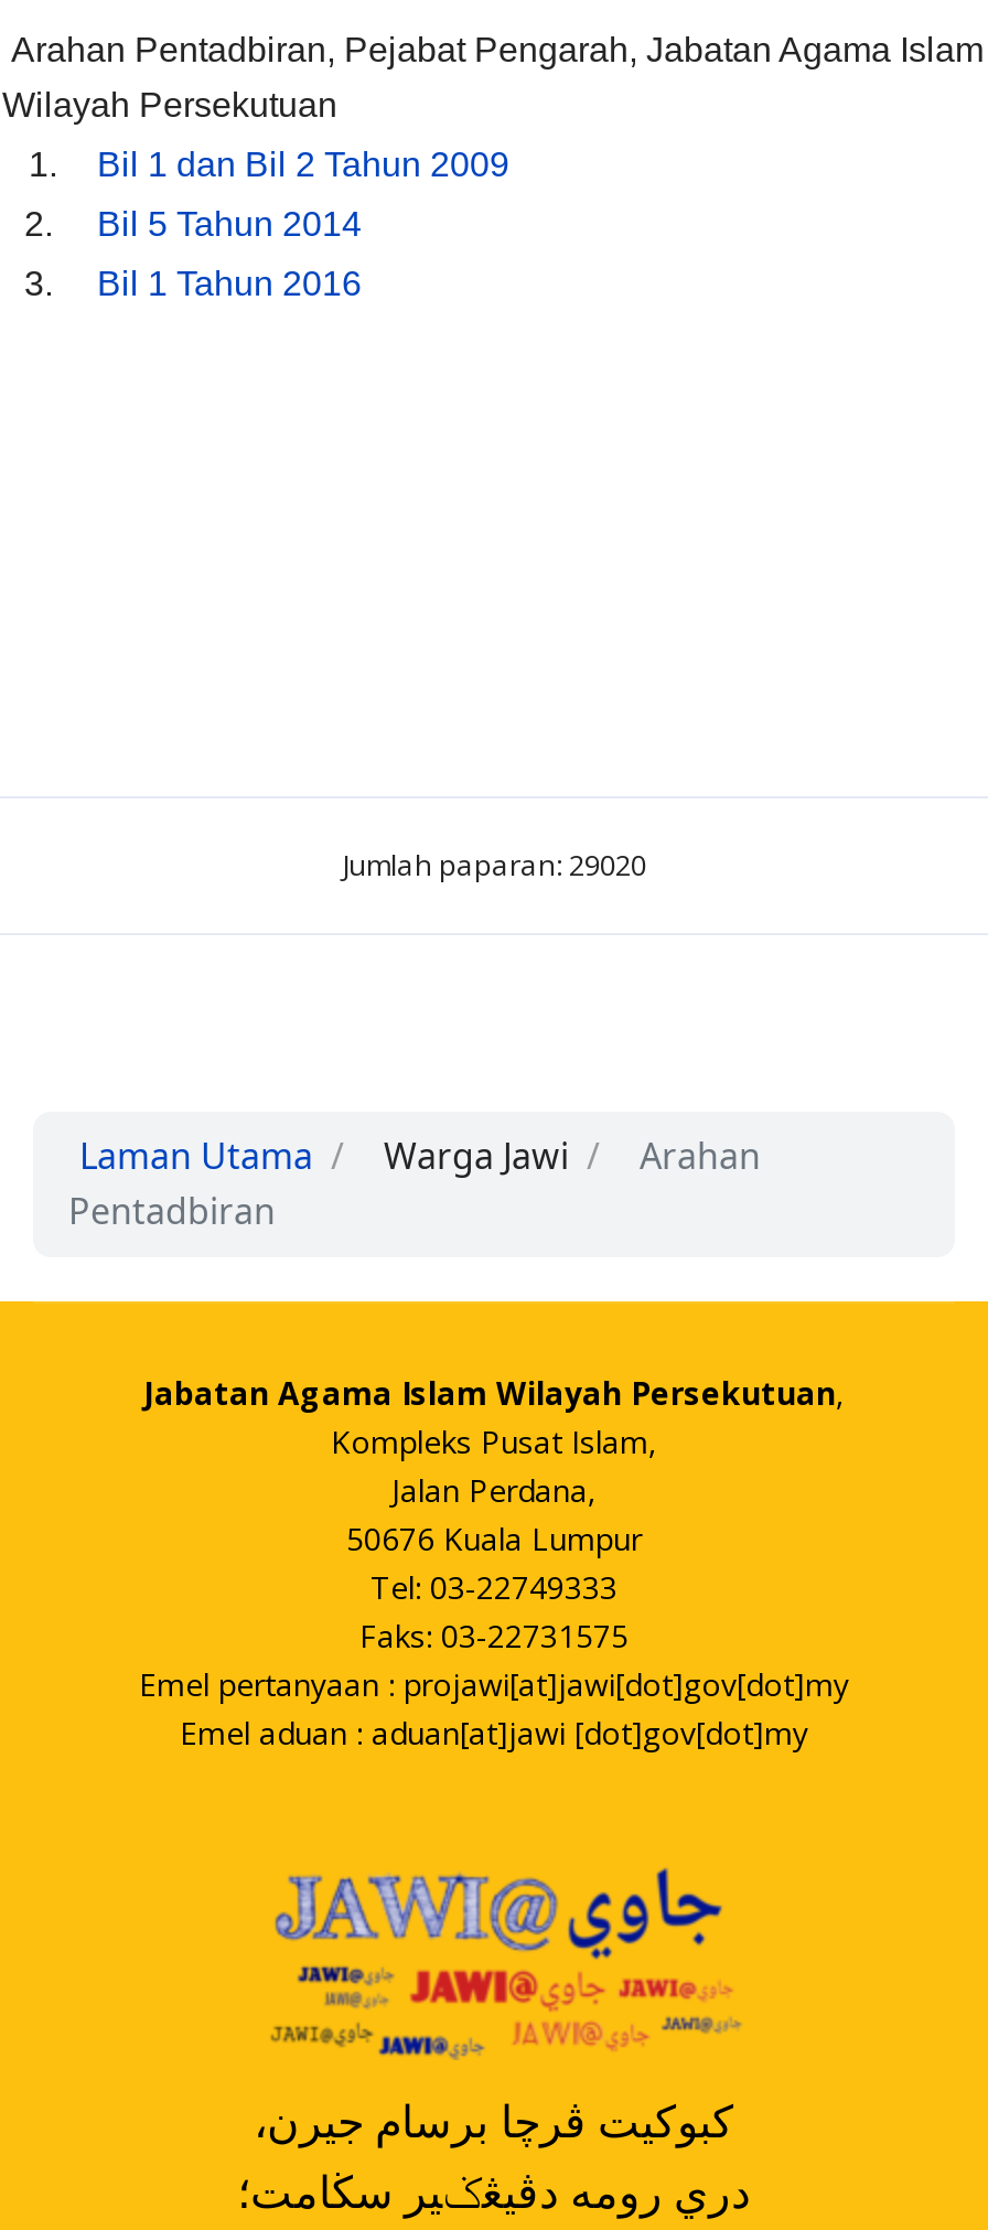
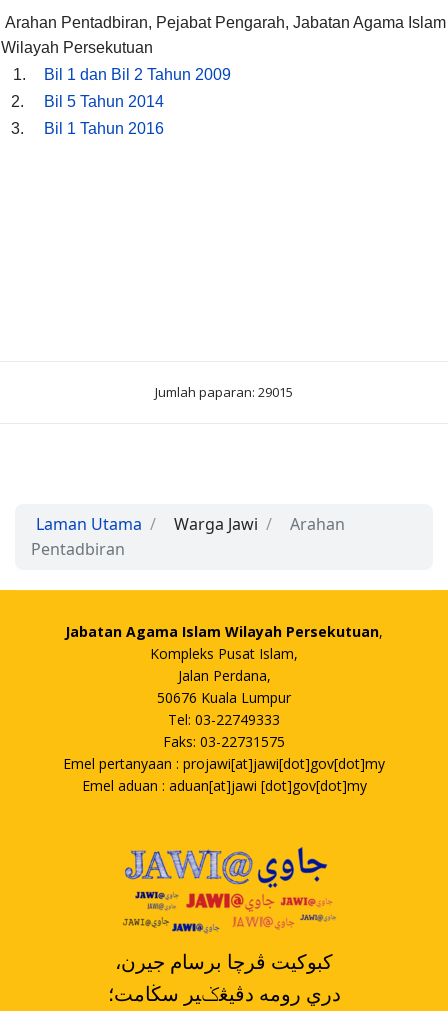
- Jumlah paparan: 29020
+ Jumlah paparan: 29015
